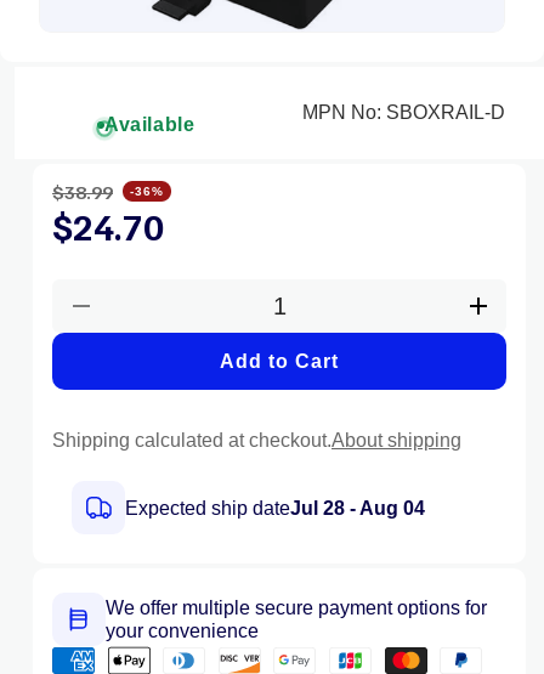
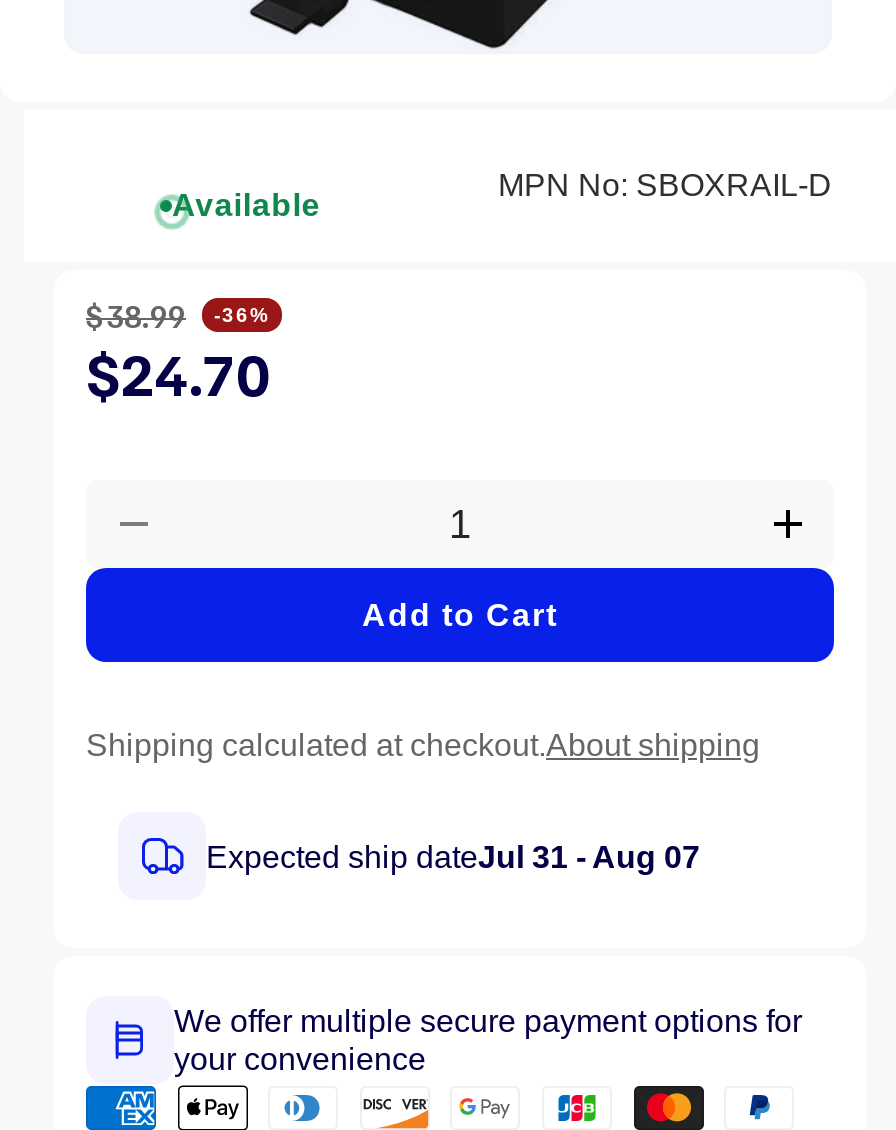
- Expected ship dateJul 28 - Aug 04
+ Expected ship dateJul 31 - Aug 07
